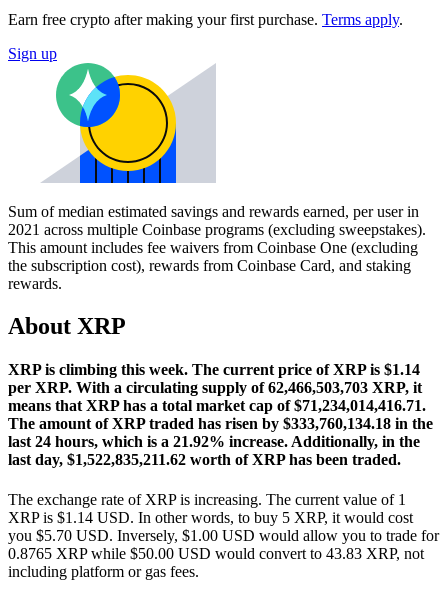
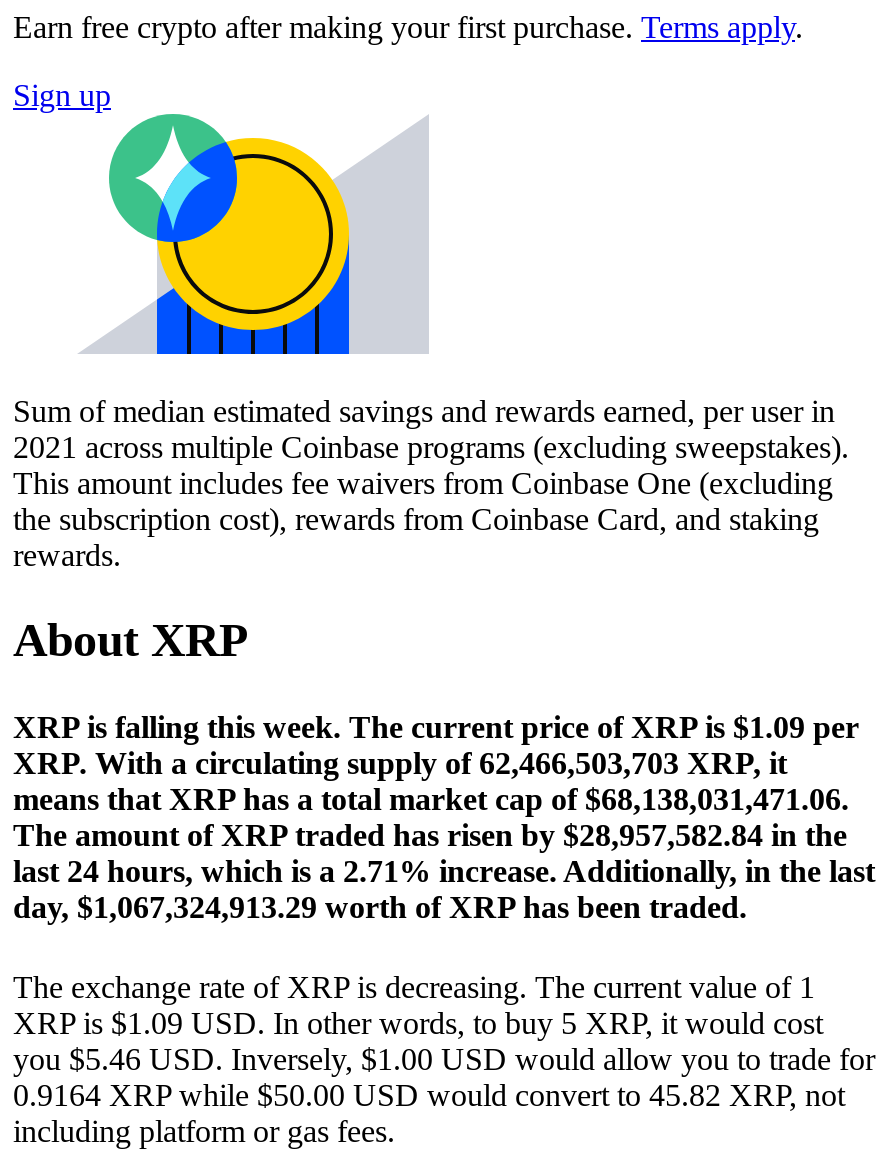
- XRP is climbing this week. The current price of XRP is $1.14
- per XRP. With a circulating supply of 62,466,503,703 XRP, it
- means that XRP has a total market cap of $71,234,014,416.71.
- The amount of XRP traded has risen by $333,760,134.18 in the
- last 24 hours, which is a 21.92% increase. Additionally, in the
- last day, $1,522,835,211.62 worth of XRP has been traded.
+ XRP is falling this week. The current price of XRP is $1.09 per
+ XRP. With a circulating supply of 62,466,503,703 XRP, it
+ means that XRP has a total market cap of $68,138,031,471.06.
+ The amount of XRP traded has risen by $28,957,582.84 in the
+ last 24 hours, which is a 2.71% increase. Additionally, in the last
+ day, $1,067,324,913.29 worth of XRP has been traded.

- The exchange rate of XRP is increasing. The current value of 1
- XRP is $1.14 USD. In other words, to buy 5 XRP, it would cost
- you $5.70 USD. Inversely, $1.00 USD would allow you to trade for
- 0.8765 XRP while $50.00 USD would convert to 43.83 XRP, not
+ The exchange rate of XRP is decreasing. The current value of 1
+ XRP is $1.09 USD. In other words, to buy 5 XRP, it would cost
+ you $5.46 USD. Inversely, $1.00 USD would allow you to trade for
+ 0.9164 XRP while $50.00 USD would convert to 45.82 XRP, not
